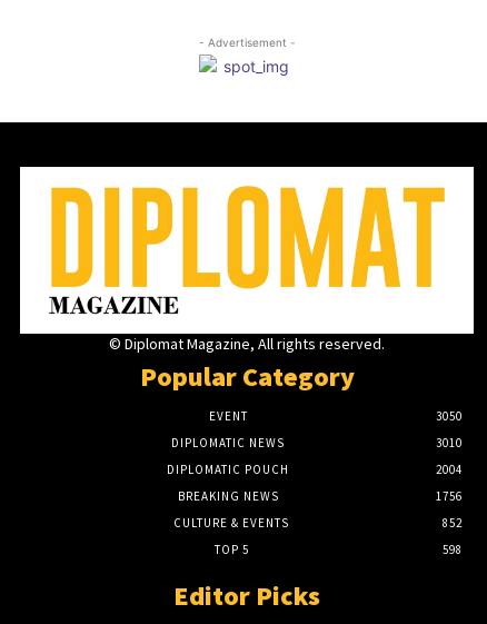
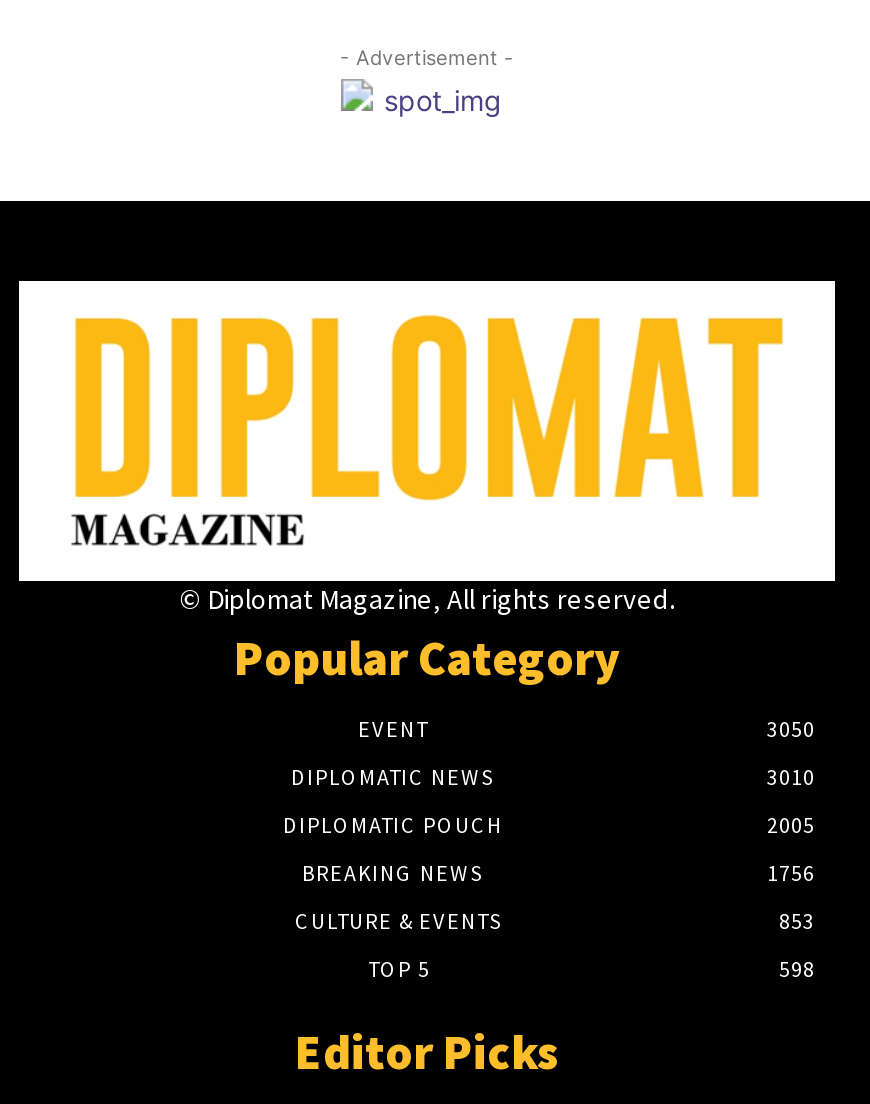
- 2004
+ 2005

- 852
+ 853
